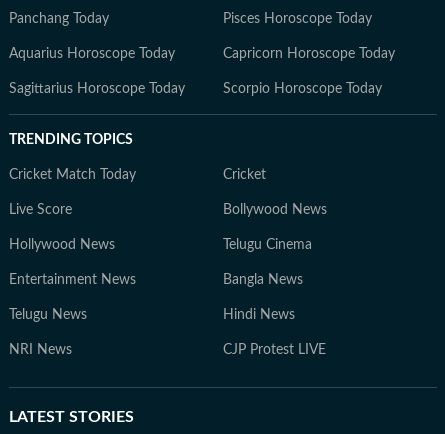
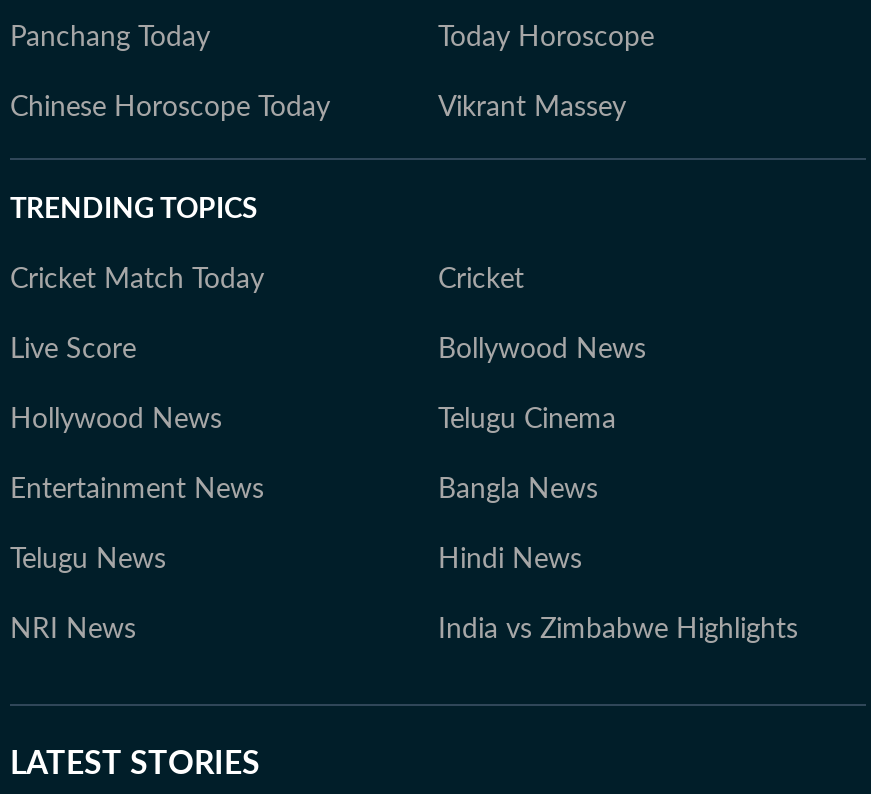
- Pisces Horoscope Today
- Aquarius Horoscope Today
- Capricorn Horoscope Today
- Sagittarius Horoscope Today
- Scorpio Horoscope Today
+ Today Horoscope
+ Chinese Horoscope Today
+ Vikrant Massey

- CJP Protest LIVE
+ India vs Zimbabwe Highlights
